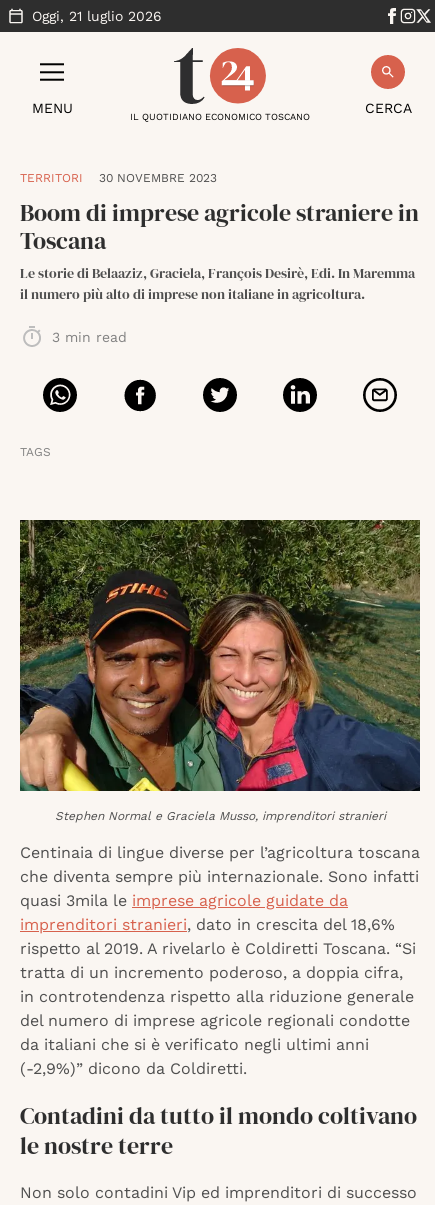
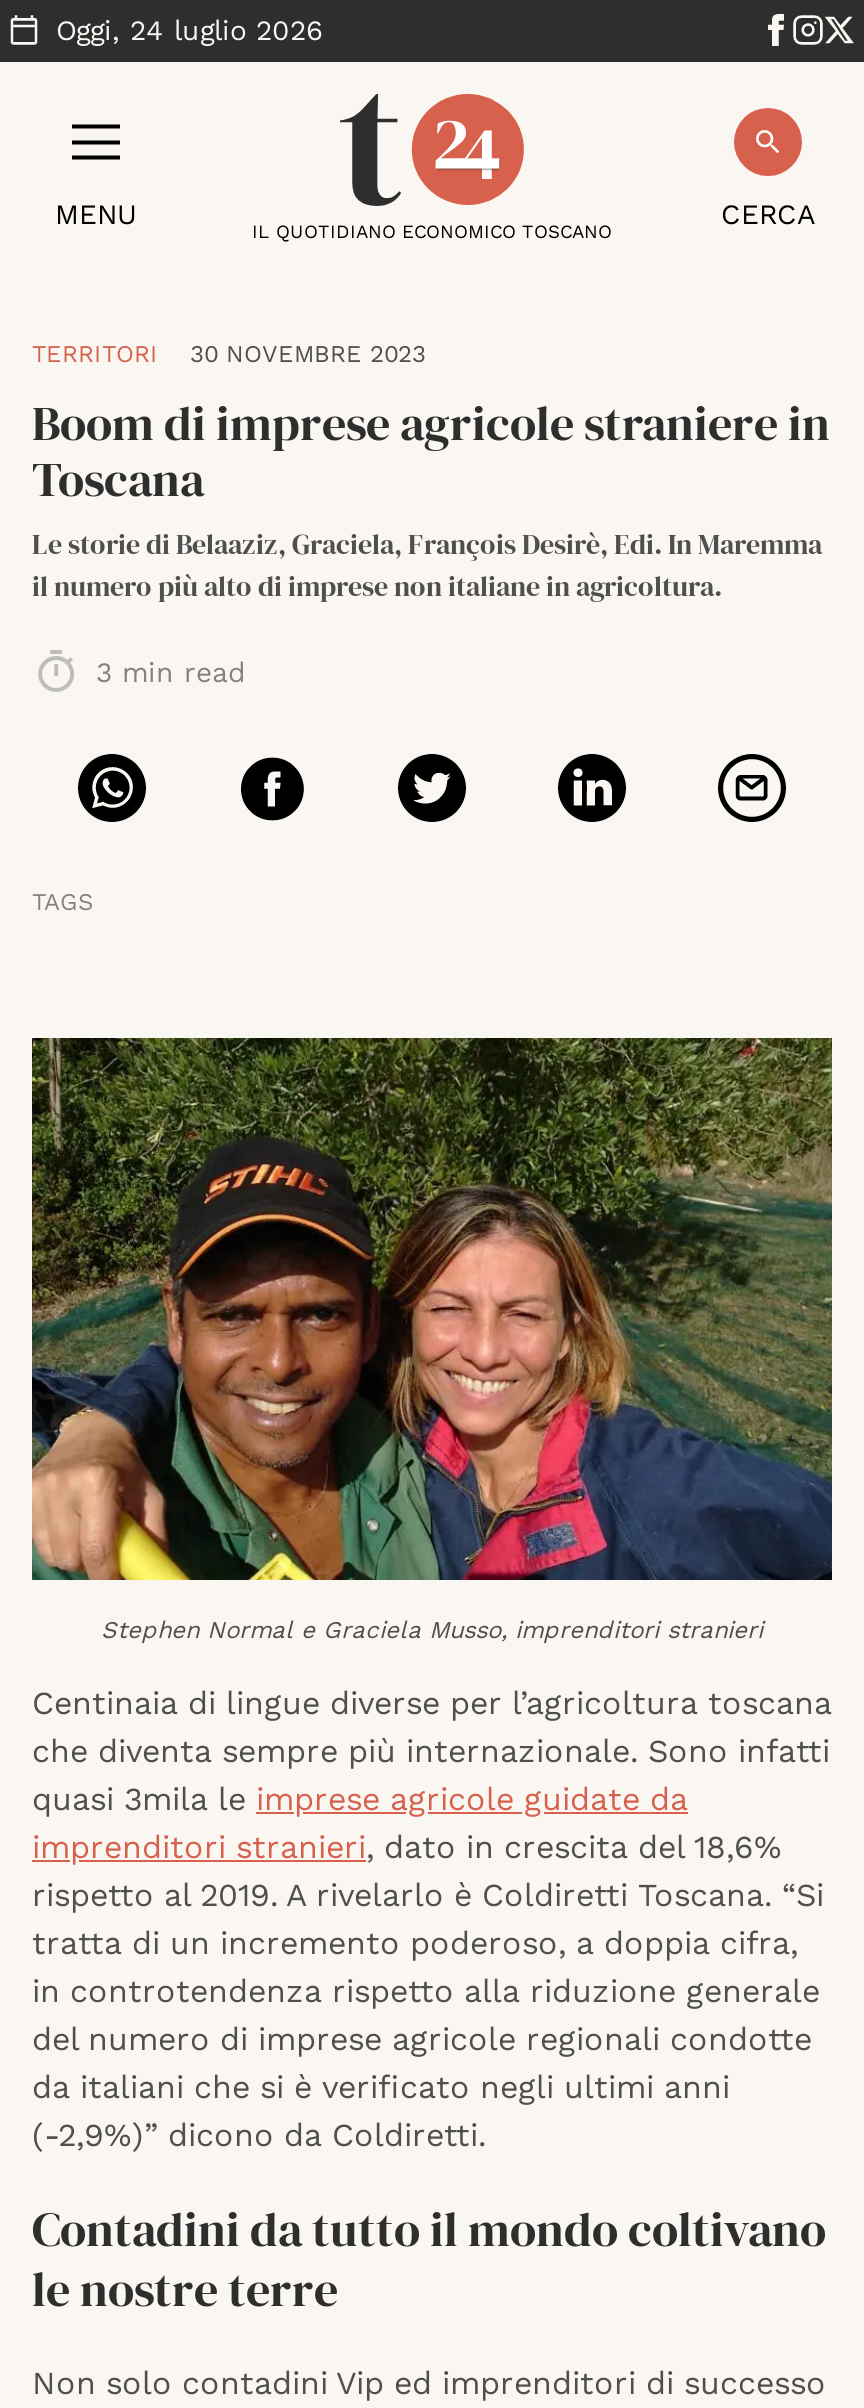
- Oggi, 21 luglio 2026
+ Oggi, 24 luglio 2026
